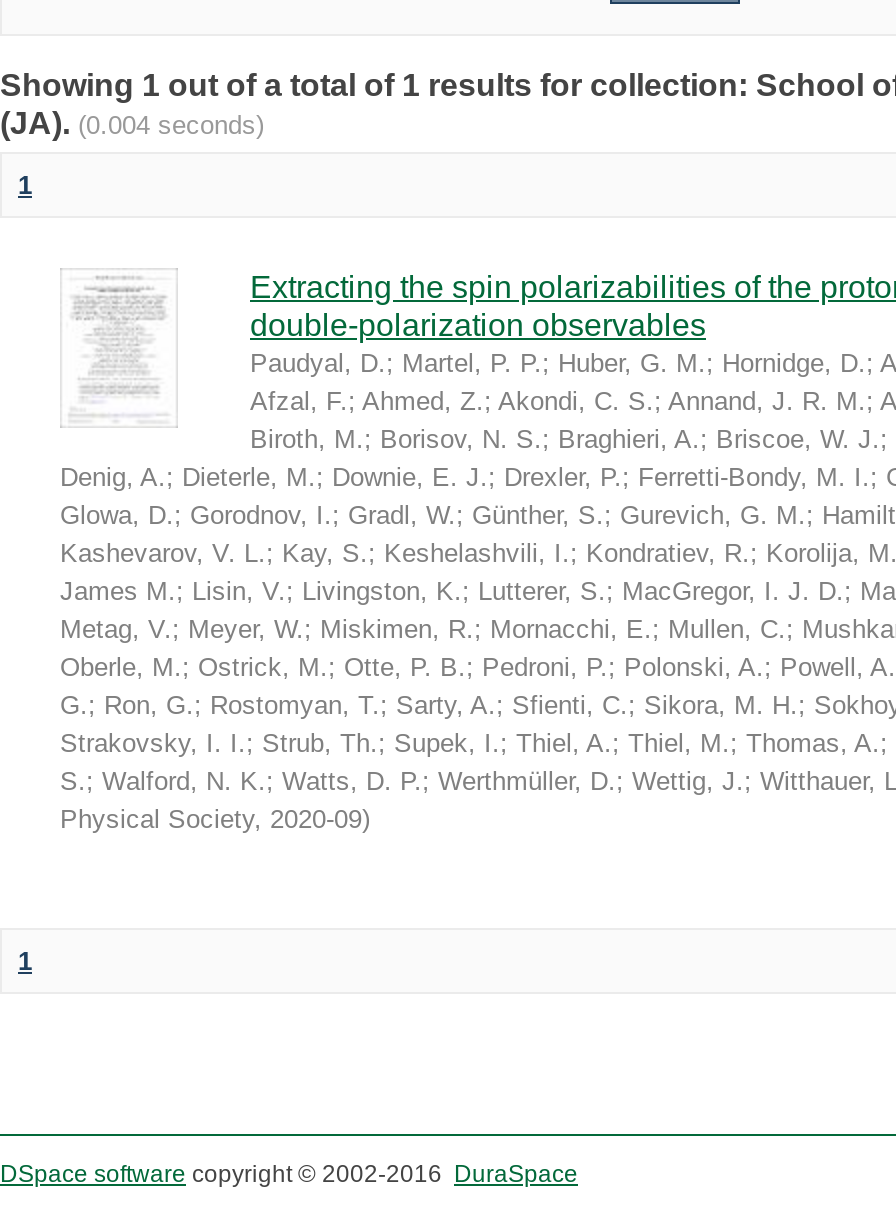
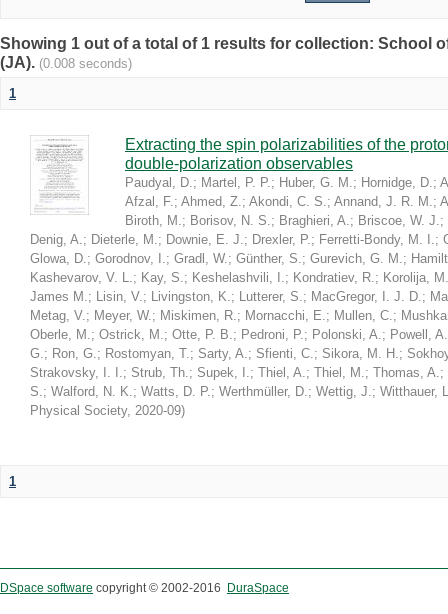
- (JA). (0.004 seconds)
+ (JA). (0.008 seconds)
